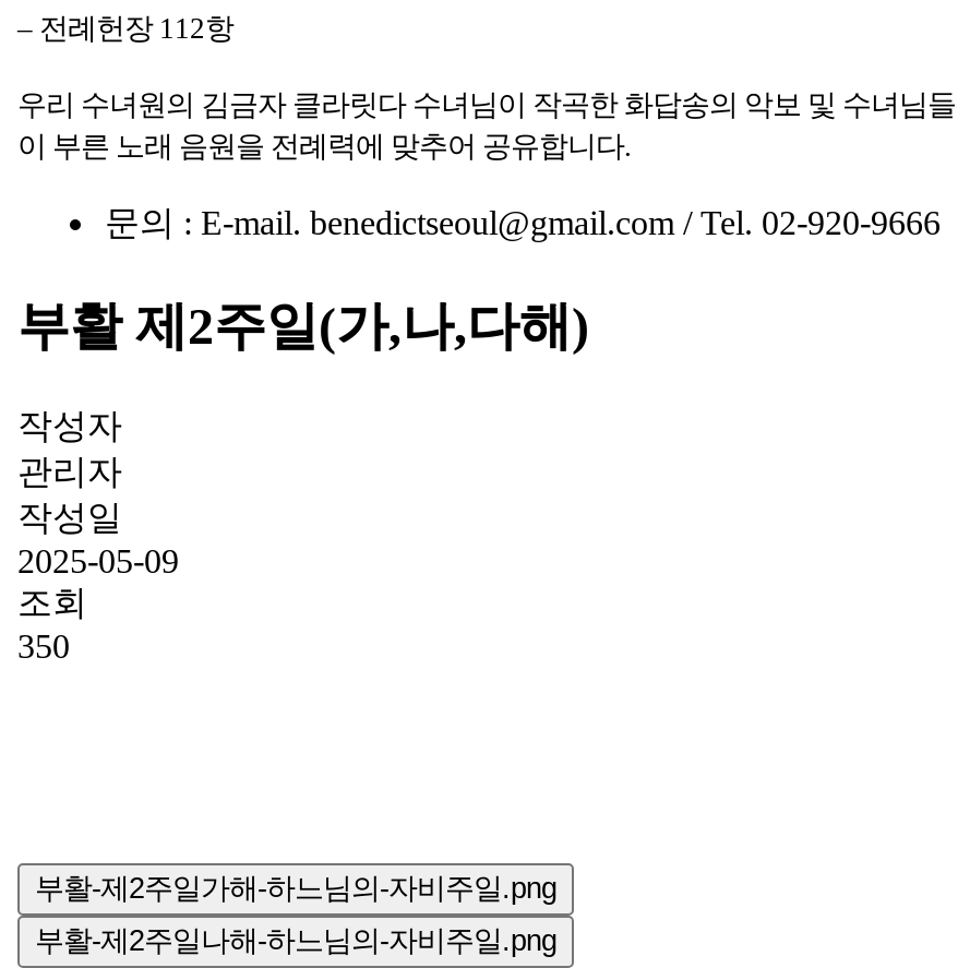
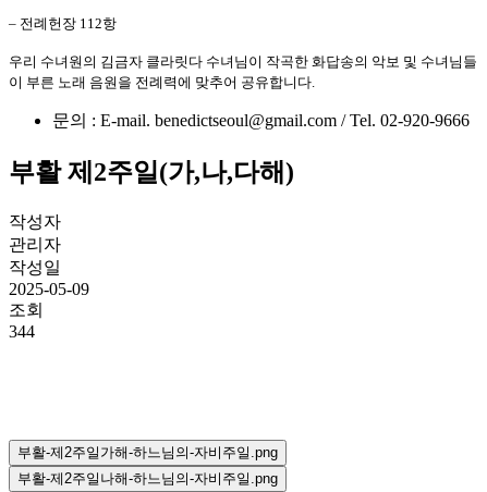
- 350
+ 344
